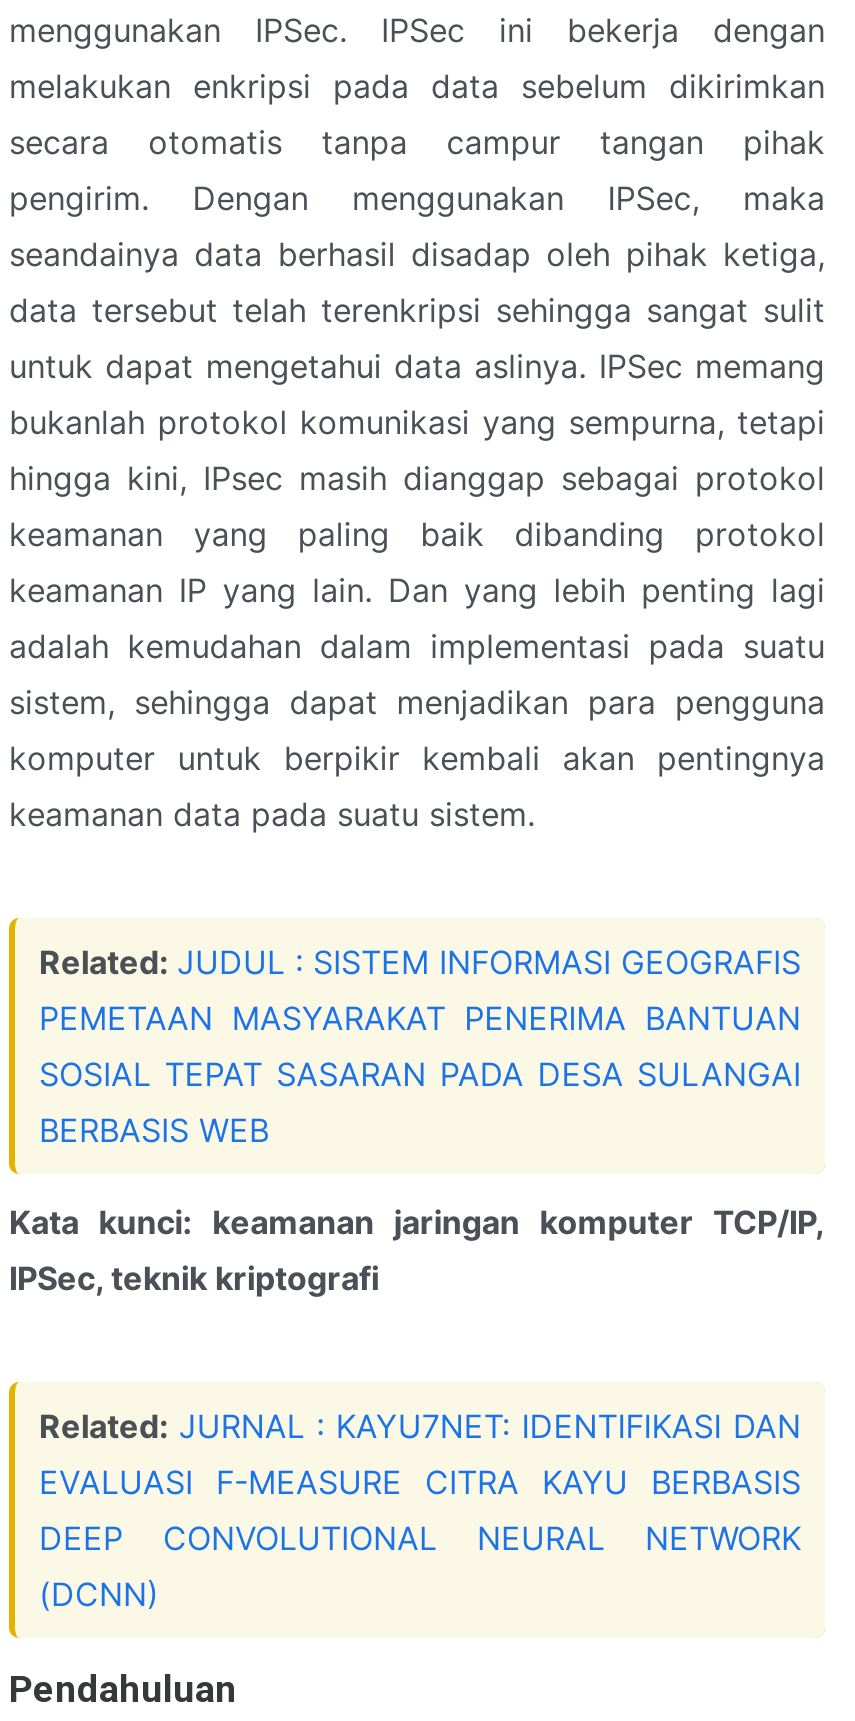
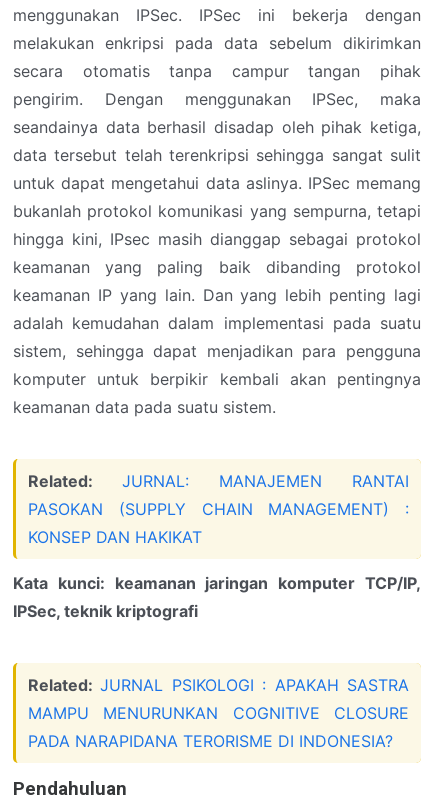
- Related: JUDUL : SISTEM INFORMASI GEOGRAFIS
- PEMETAAN MASYARAKAT PENERIMA BANTUAN
- SOSIAL TEPAT SASARAN PADA DESA SULANGAI
- BERBASIS WEB
+ Related: JURNAL: MANAJEMEN RANTAI
+ PASOKAN (SUPPLY CHAIN MANAGEMENT) :
+ KONSEP DAN HAKIKAT

- Related: JURNAL : KAYU7NET: IDENTIFIKASI DAN
- EVALUASI F-MEASURE CITRA KAYU BERBASIS
- DEEP CONVOLUTIONAL NEURAL NETWORK
- (DCNN)
+ Related: JURNAL PSIKOLOGI : APAKAH SASTRA
+ MAMPU MENURUNKAN COGNITIVE CLOSURE
+ PADA NARAPIDANA TERORISME DI INDONESIA?
